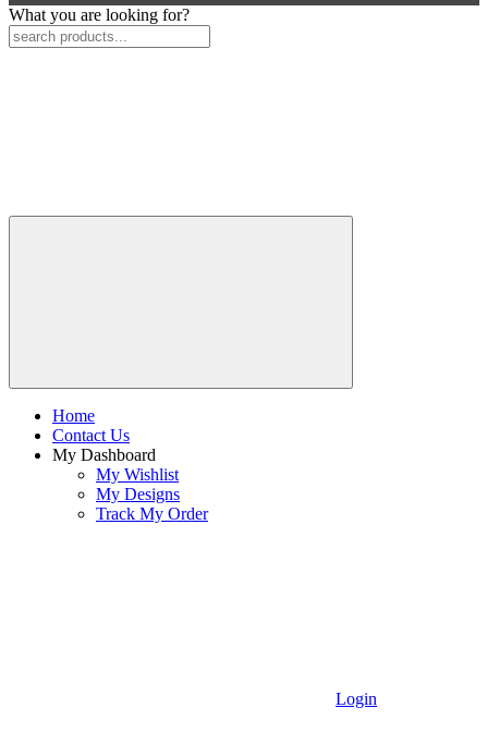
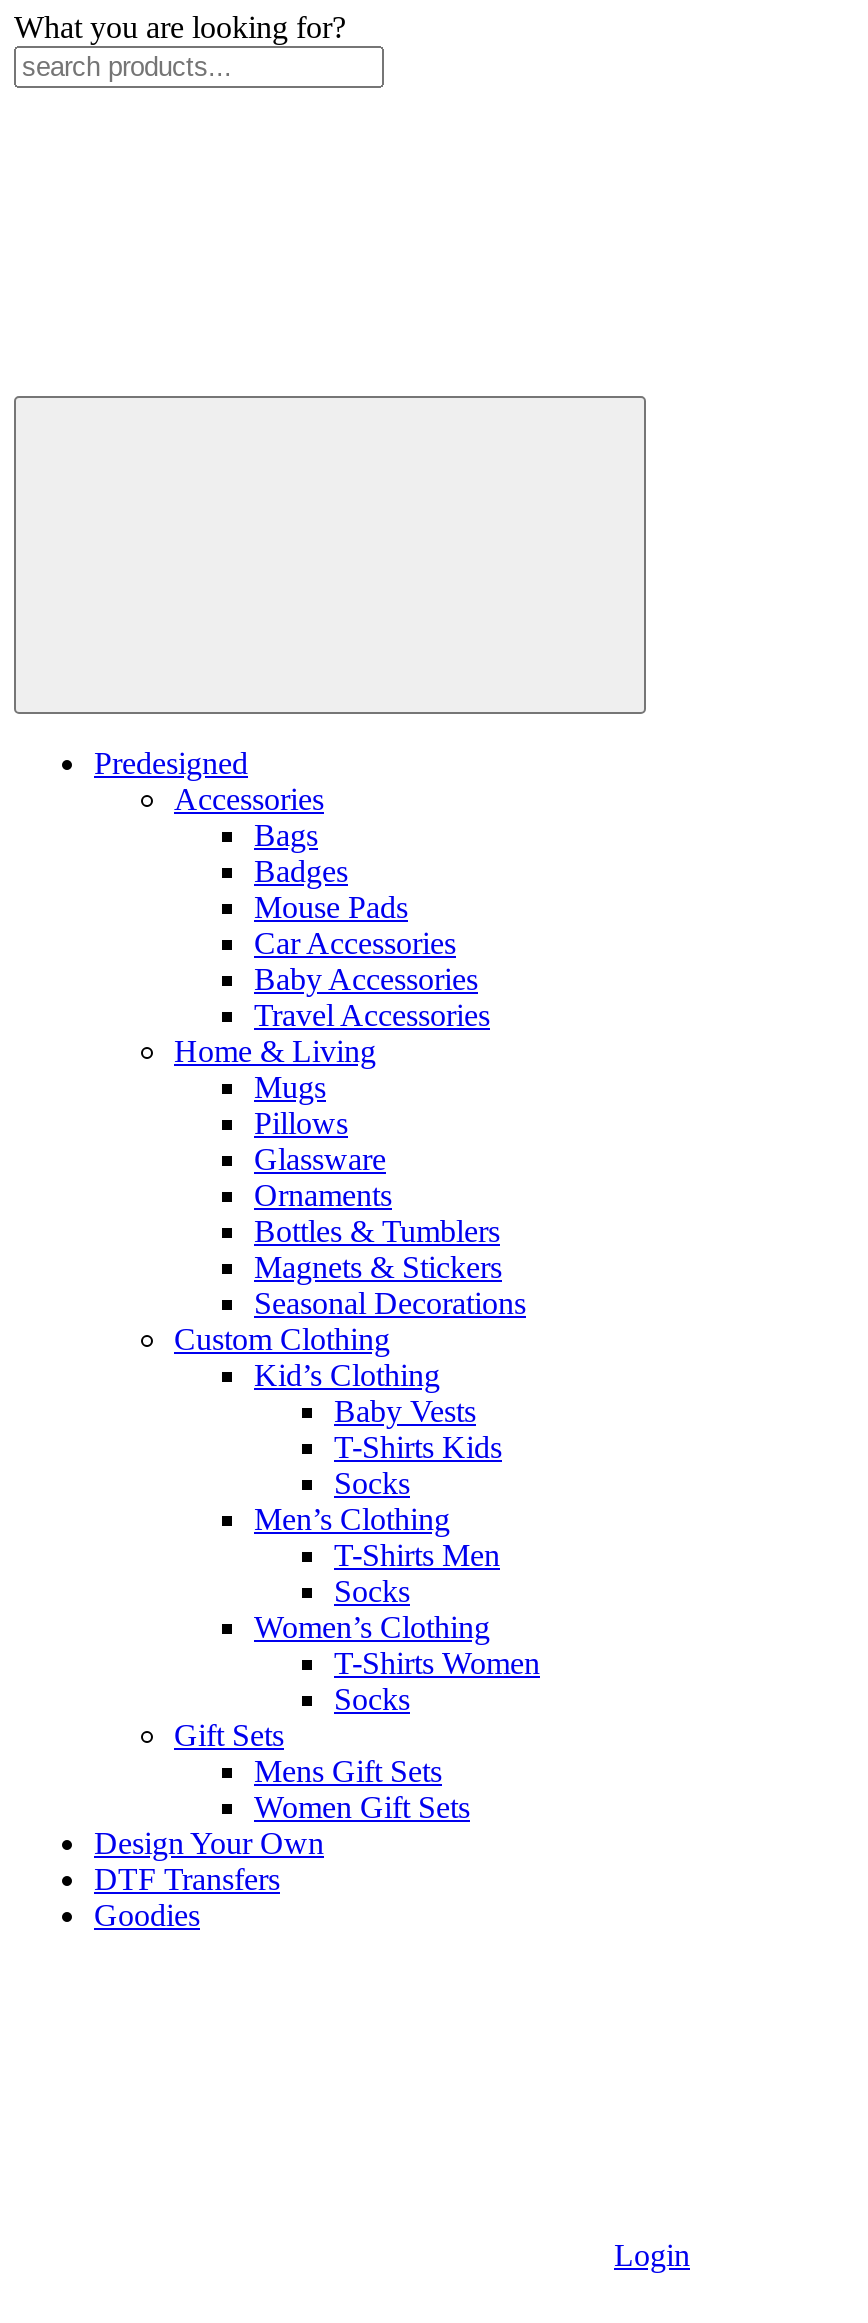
- Home
- Contact Us
- My Dashboard
- My Wishlist
- My Designs
- Track My Order
+ Predesigned
+ Accessories
+ Bags
+ Badges
+ Mouse Pads
+ Car Accessories
+ Baby Accessories
+ Travel Accessories
+ Home & Living
+ Mugs
+ Pillows
+ Glassware
+ Ornaments
+ Bottles & Tumblers
+ Magnets & Stickers
+ Seasonal Decorations
+ Custom Clothing
+ Kid’s Clothing
+ Baby Vests
+ T-Shirts Kids
+ Socks
+ Men’s Clothing
+ T-Shirts Men
+ Socks
+ Women’s Clothing
+ T-Shirts Women
+ Socks
+ Gift Sets
+ Mens Gift Sets
+ Women Gift Sets
+ Design Your Own
+ DTF Transfers
+ Goodies
